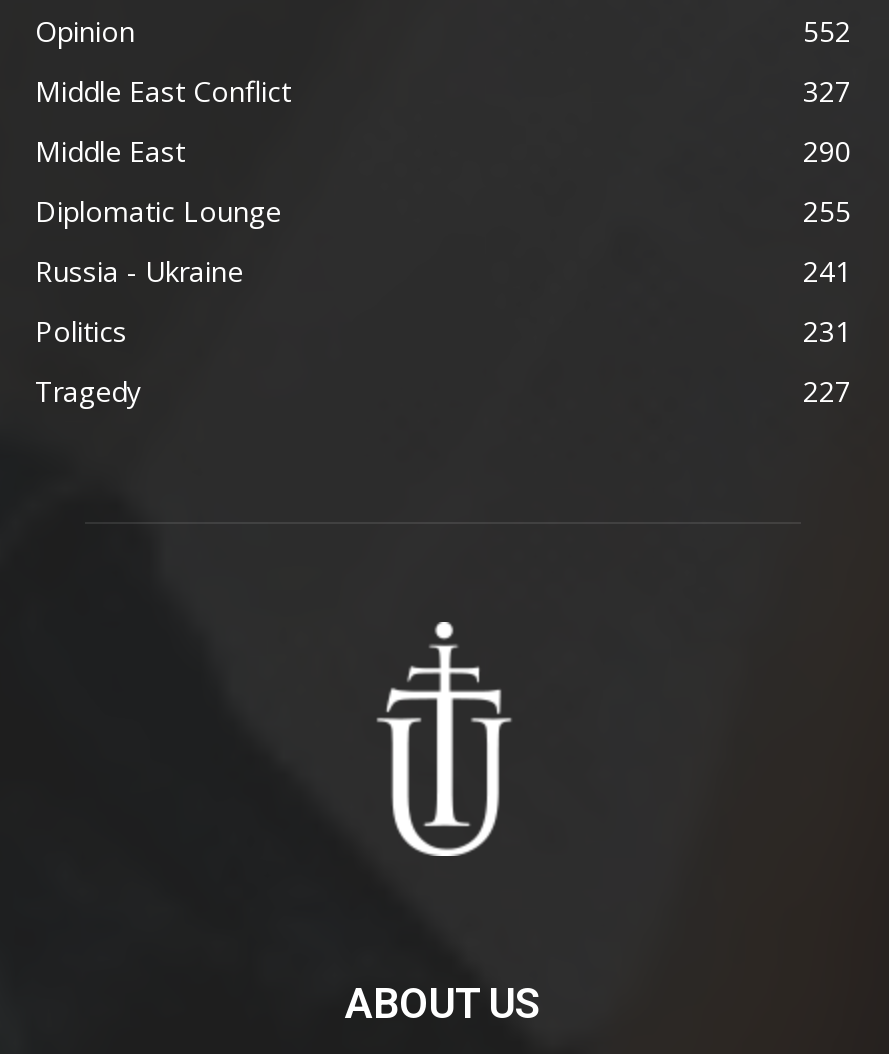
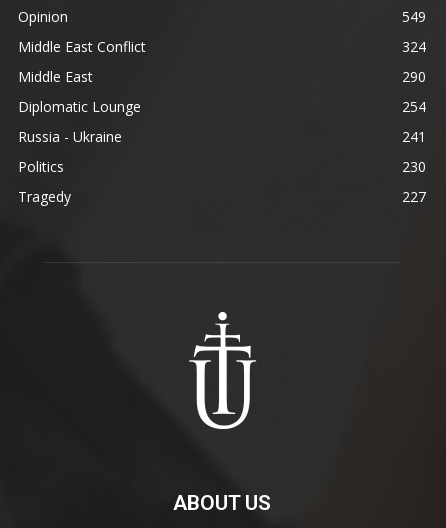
- 552
+ 549

- 327
+ 324

- 255
+ 254

- 231
+ 230
